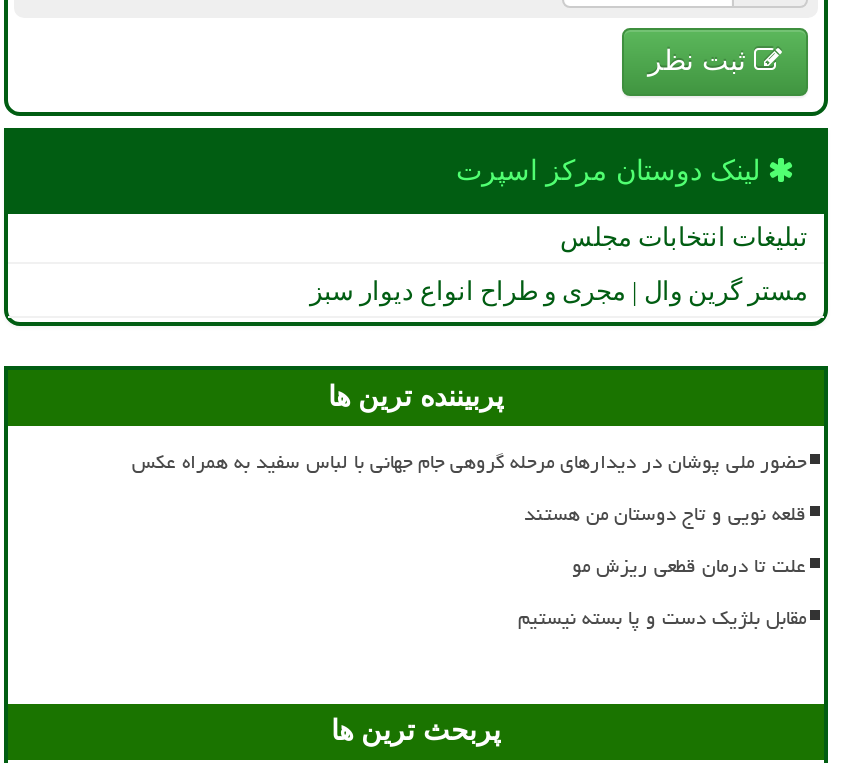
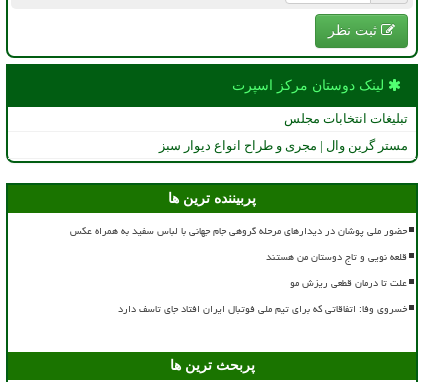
- مقابل بلژیک دست و پا بسته نیستیم
+ خسروی وفا: اتفاقاتی که برای تیم ملی فوتبال ایران افتاد جای تاسف دارد
